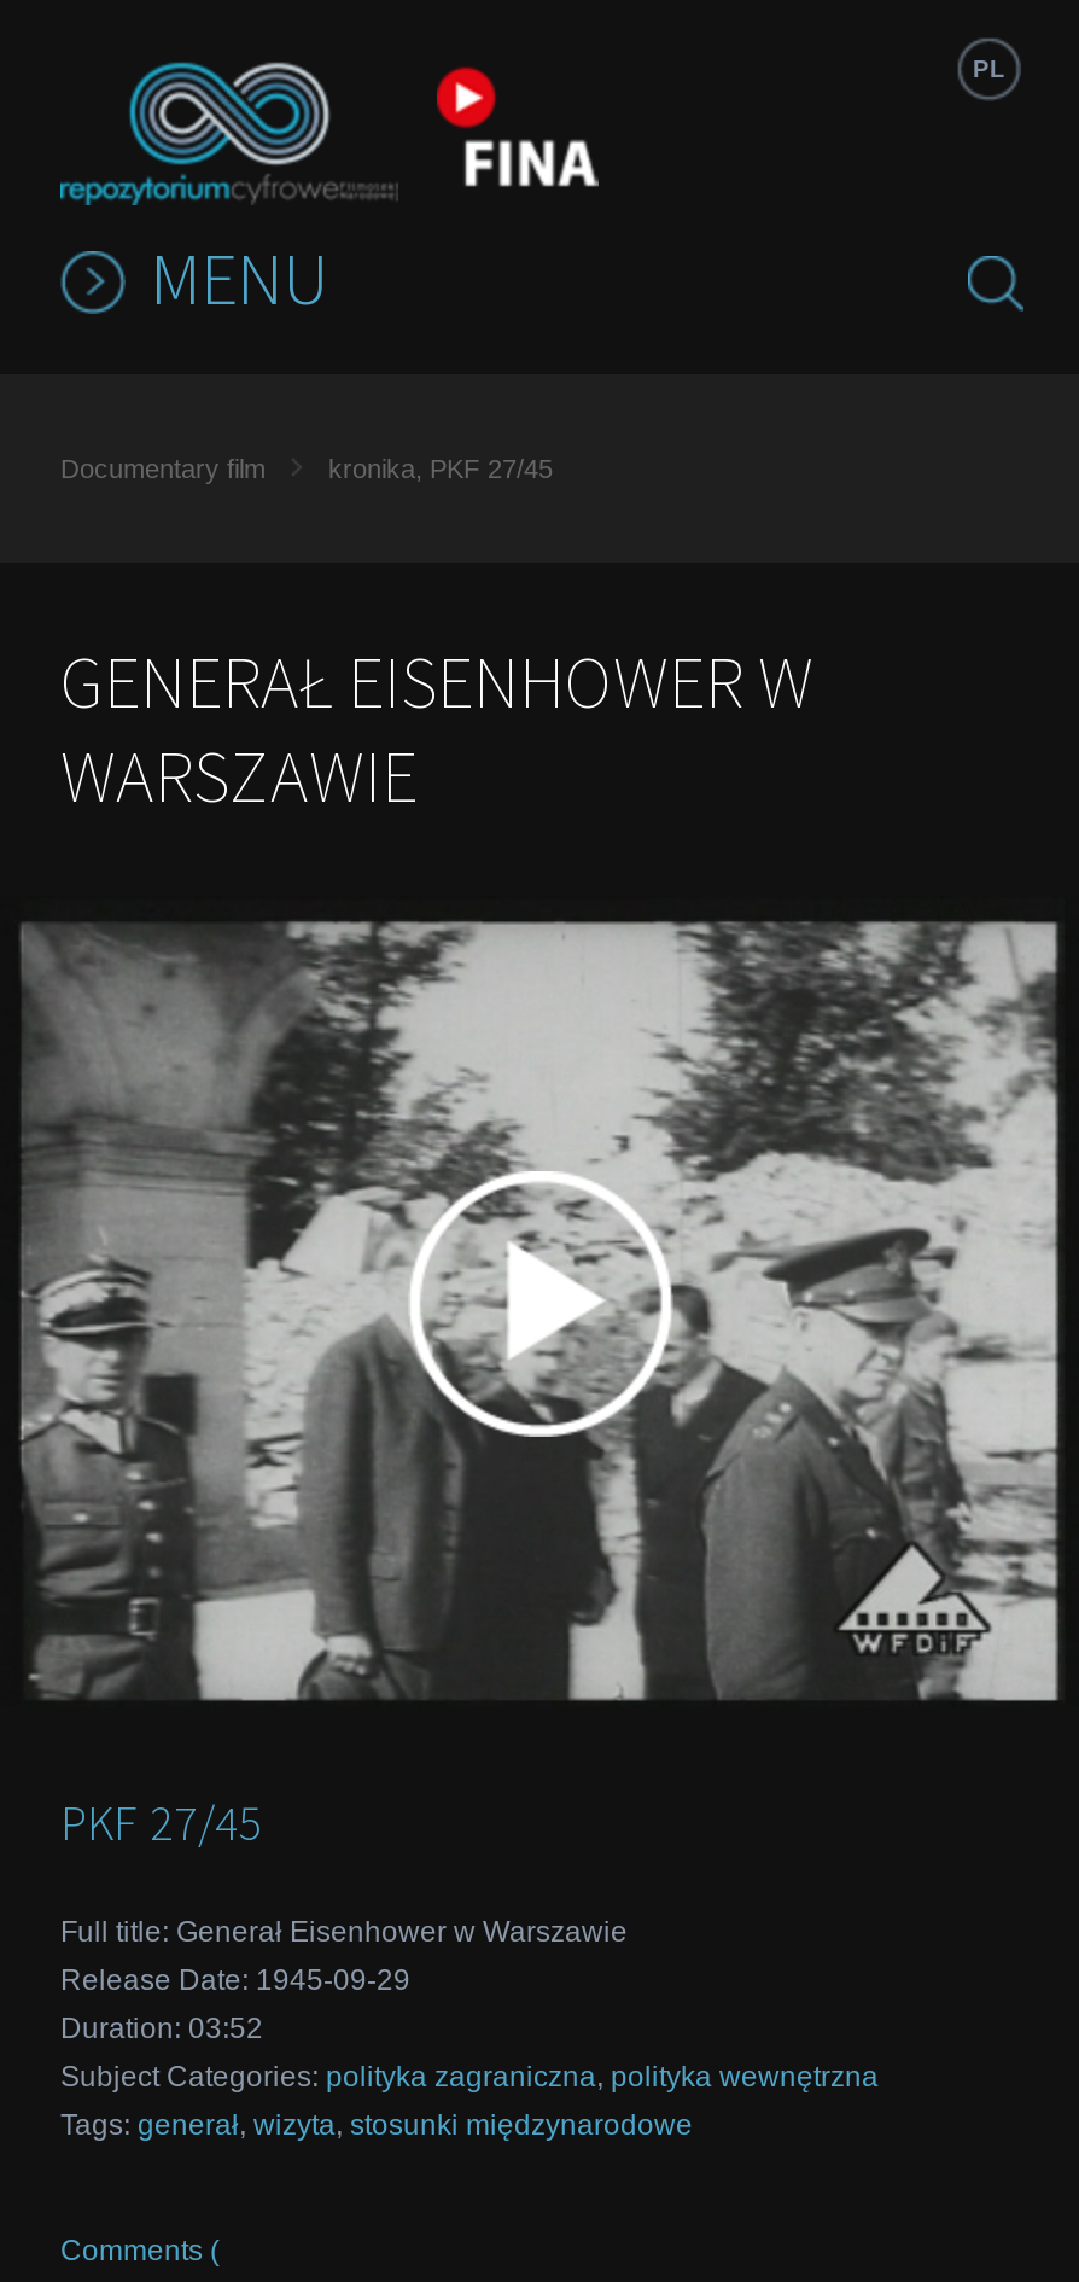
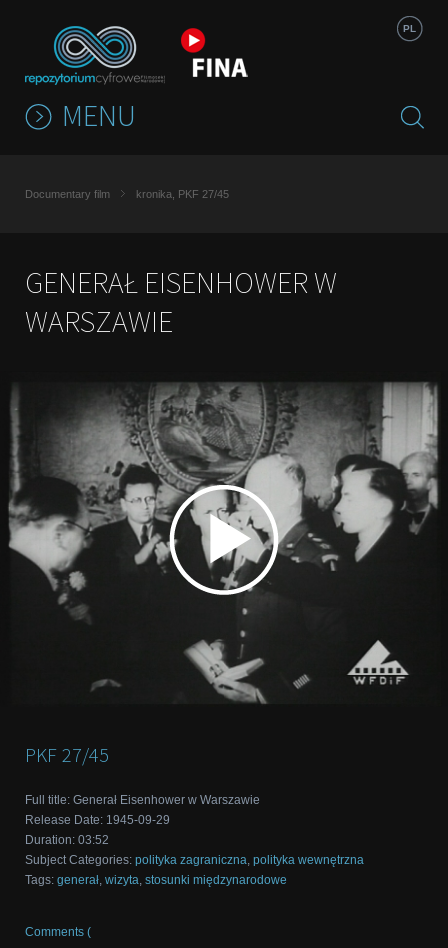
- [image]
+ [image]
